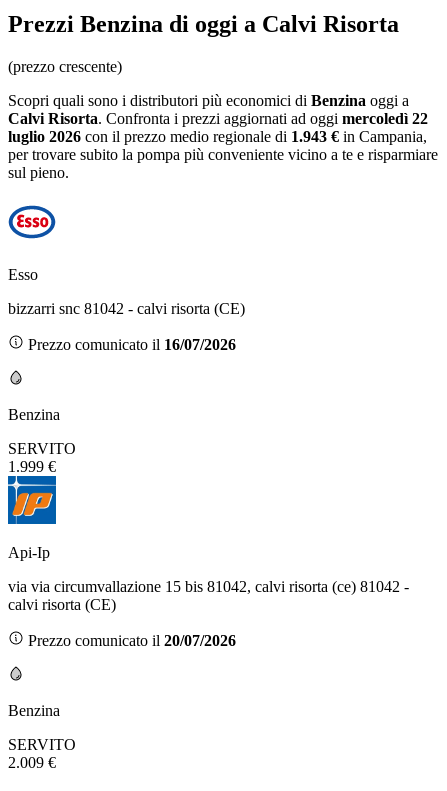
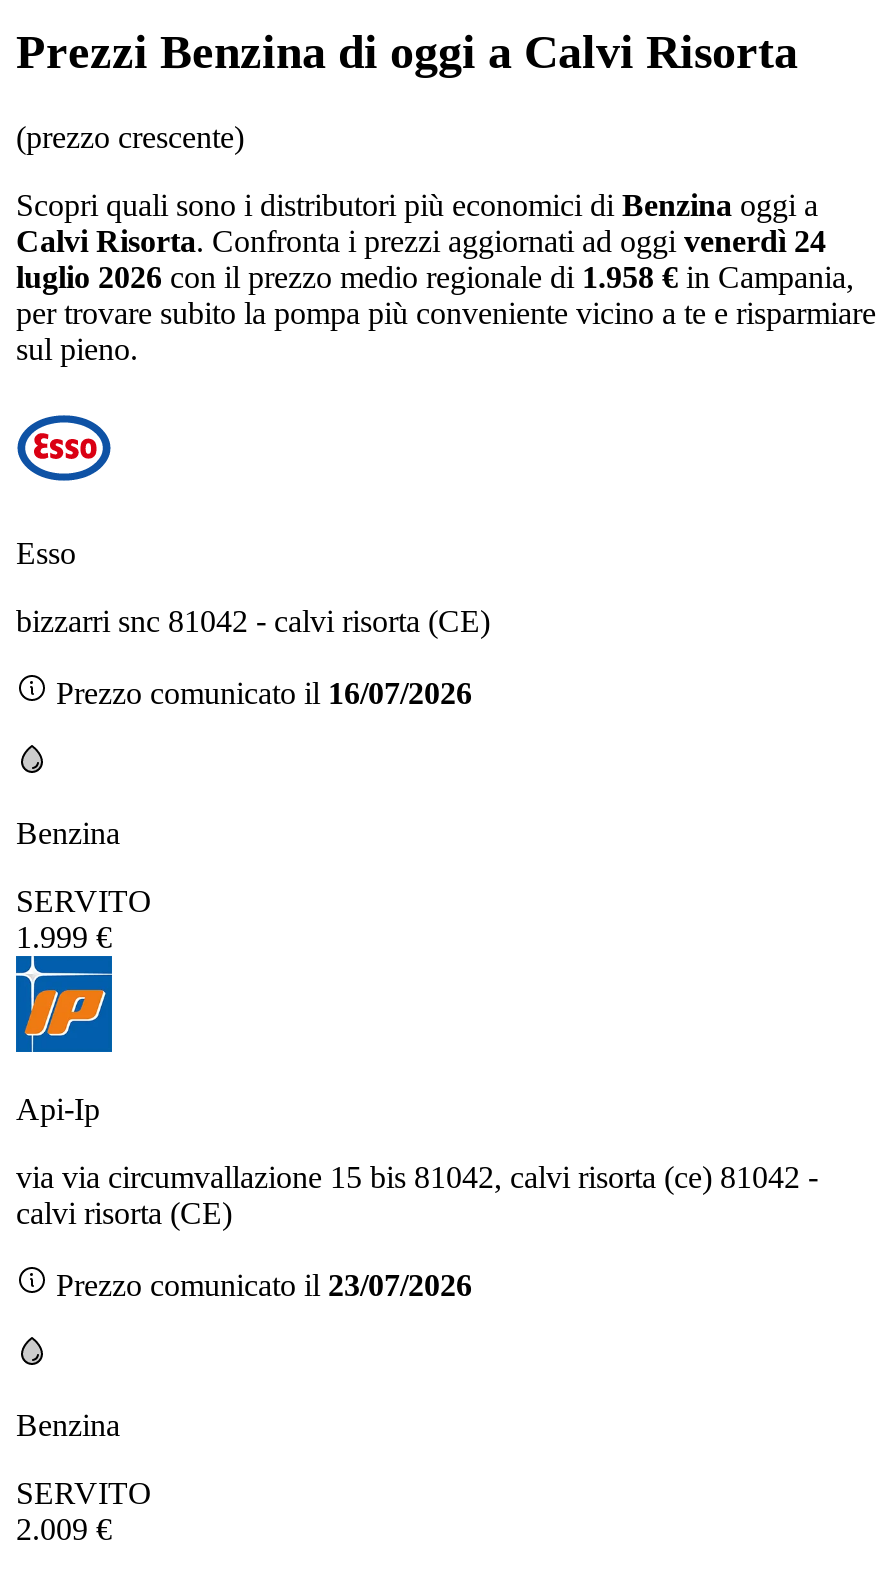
- Calvi Risorta. Confronta i prezzi aggiornati ad oggi mercoledì 22
+ Calvi Risorta. Confronta i prezzi aggiornati ad oggi venerdì 24

- luglio 2026 con il prezzo medio regionale di 1.943 €in Campania,
+ luglio 2026 con il prezzo medio regionale di 1.958 €in Campania,

- Prezzo comunicato il 20/07/2026
+ Prezzo comunicato il 23/07/2026
